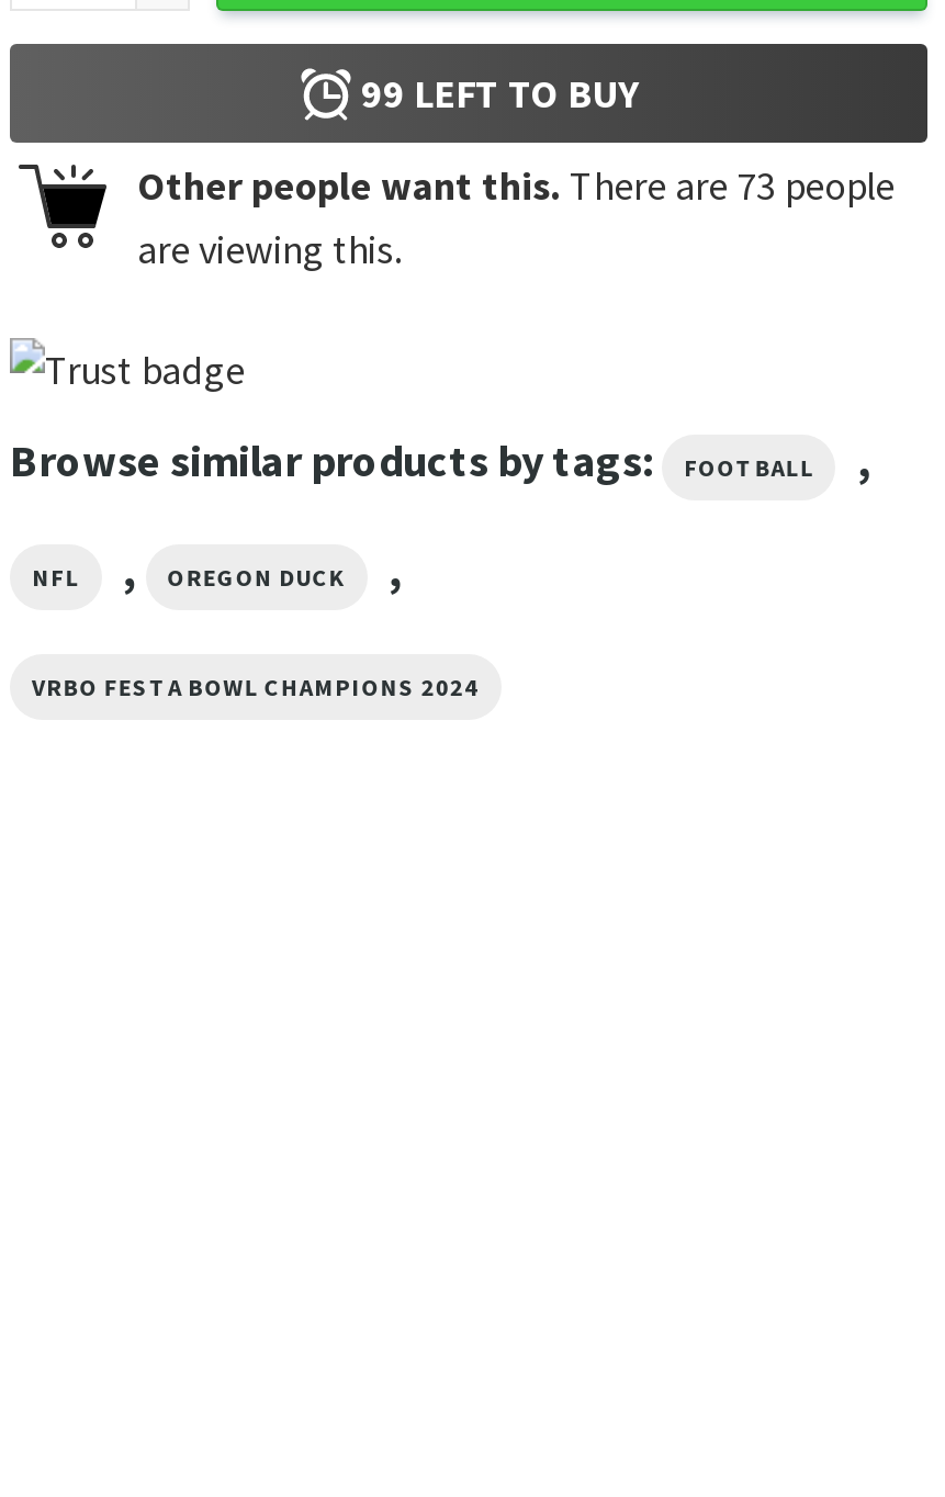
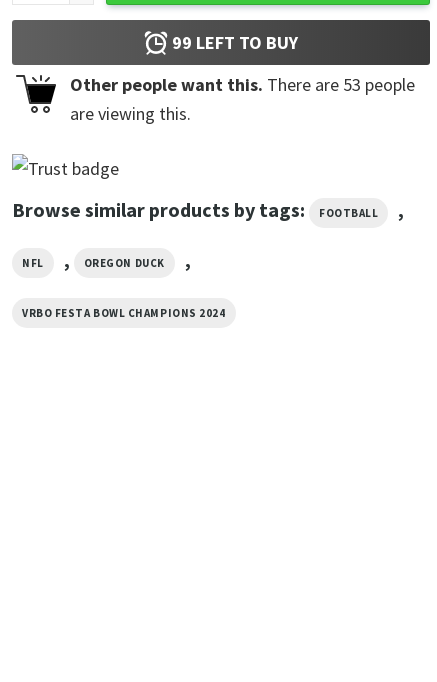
- Other people want this. There are 73 people
+ Other people want this. There are 53 people
